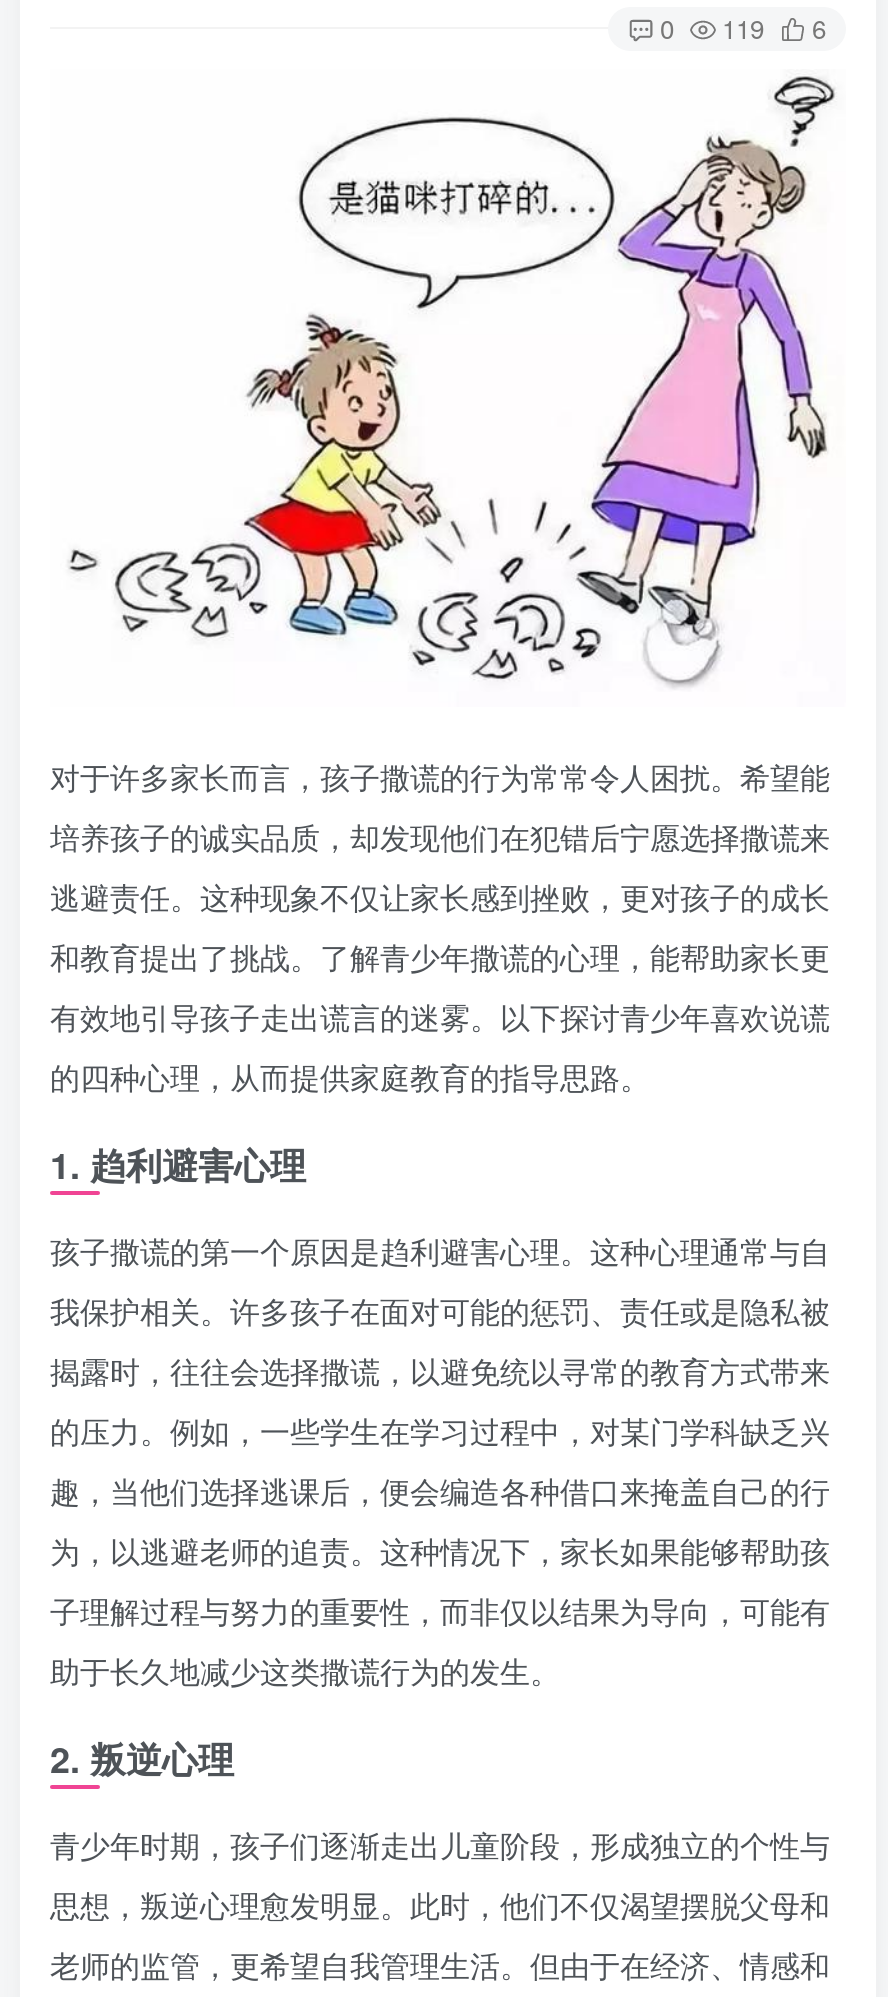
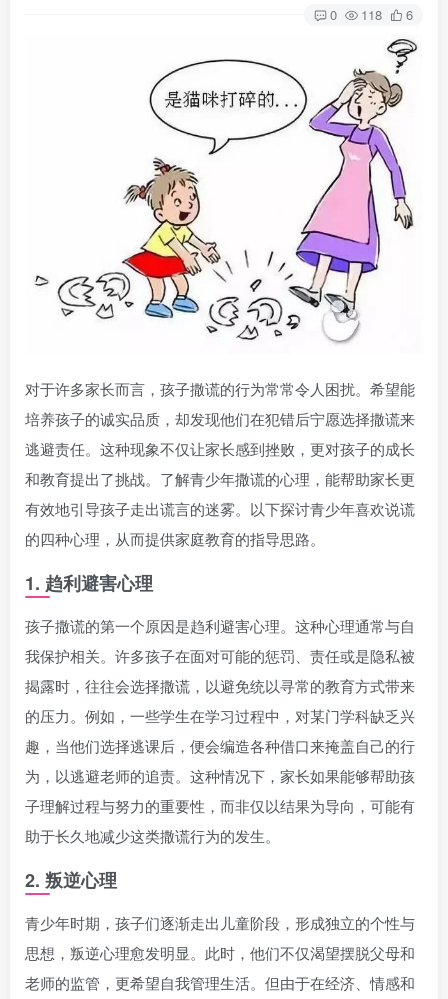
- 0 119 6
+ 0 118 6
